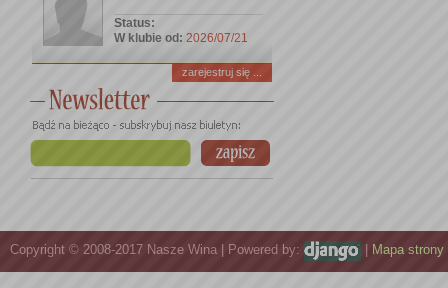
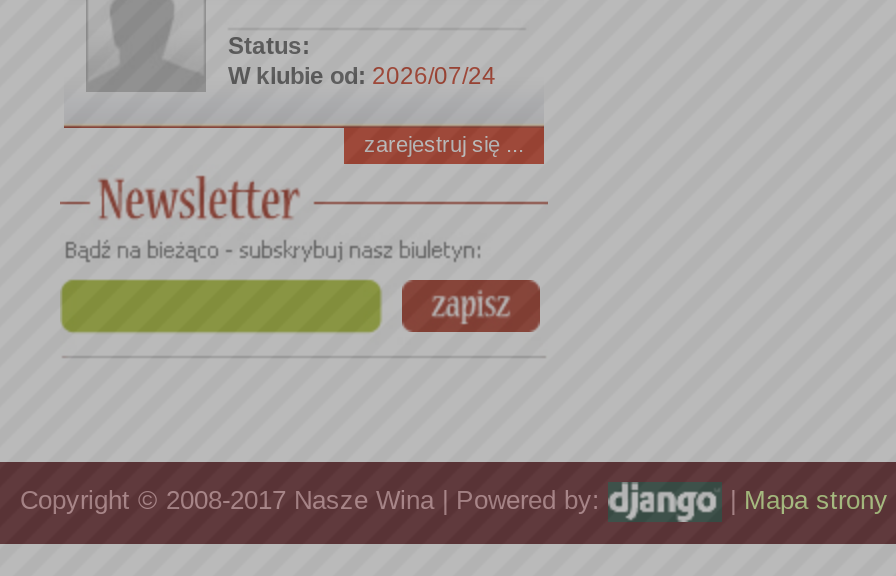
- W klubie od: 2026/07/21
+ W klubie od: 2026/07/24
